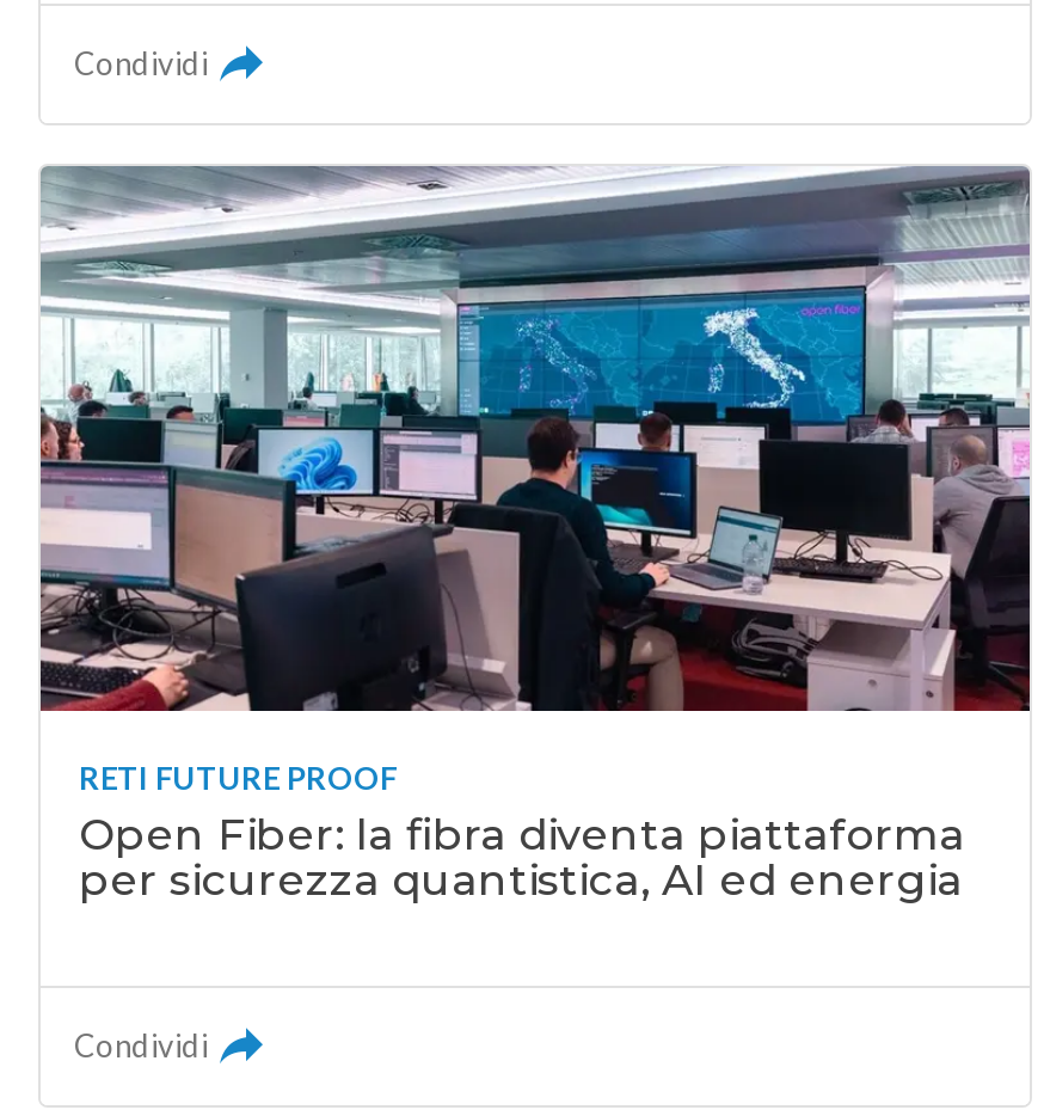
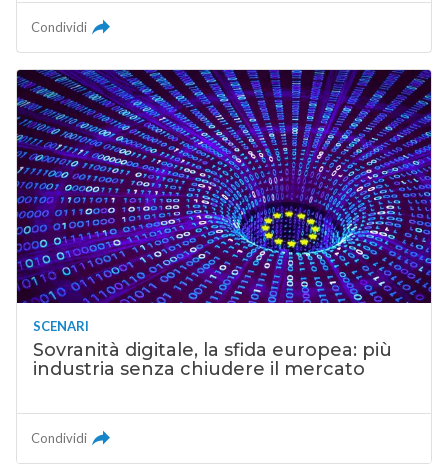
- [image]
- RETI FUTURE PROOF
- Open Fiber: la fibra diventa piattaforma
- per sicurezza quantistica, AI ed energia
+ [image]
+ SCENARI
+ Sovranità digitale, la sfida europea: più
+ industria senza chiudere il mercato
